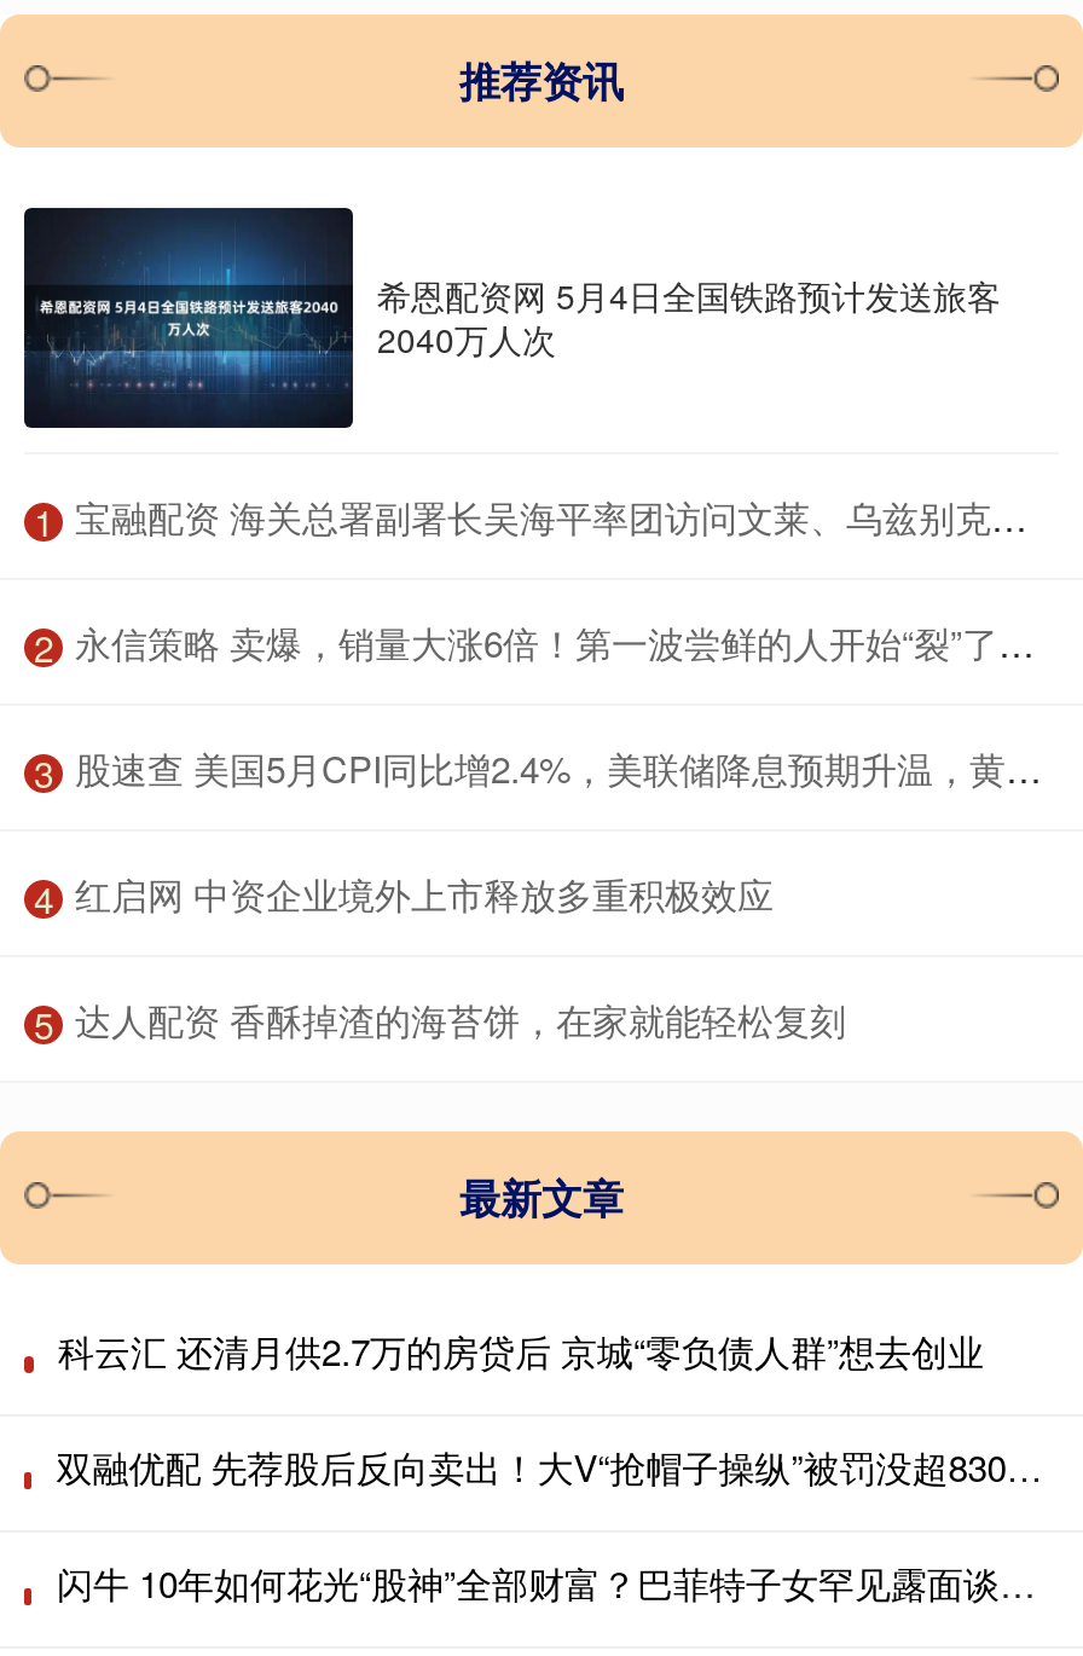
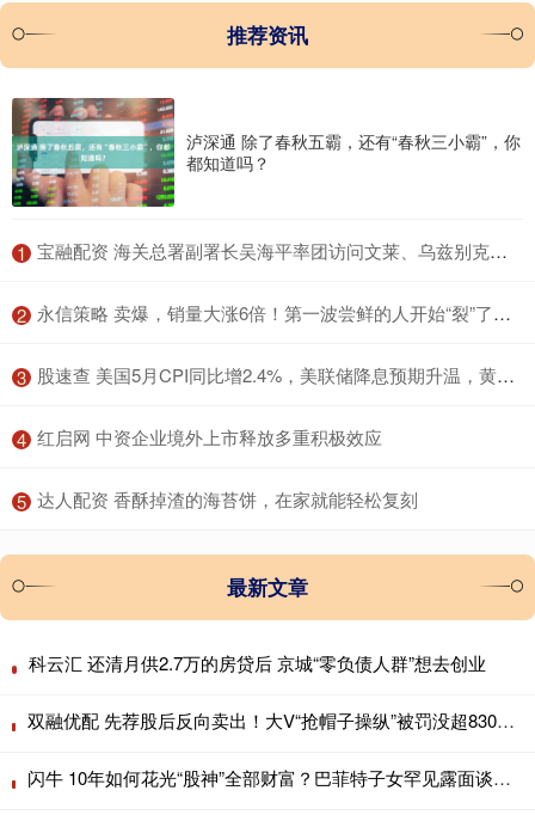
- [image]
- 希恩配资网 5月4日全国铁路预计发送旅客
- 2040万人次
+ [image]
+ 泸深通 除了春秋五霸，还有“春秋三小霸”，你
+ 都知道吗？
